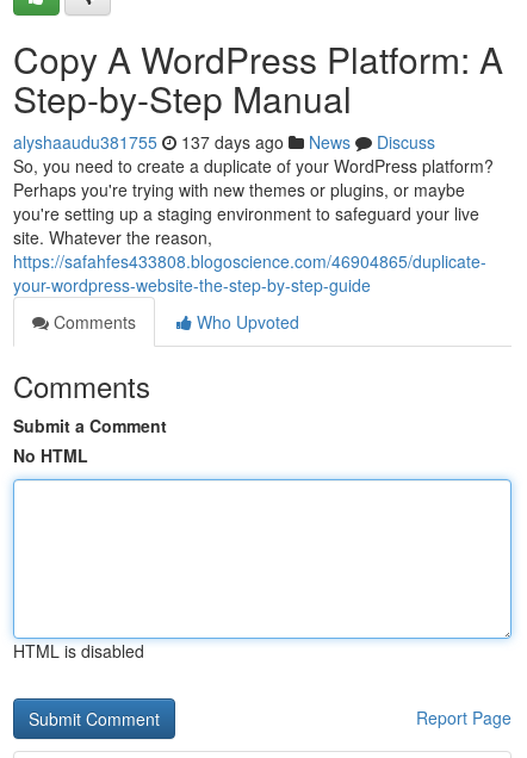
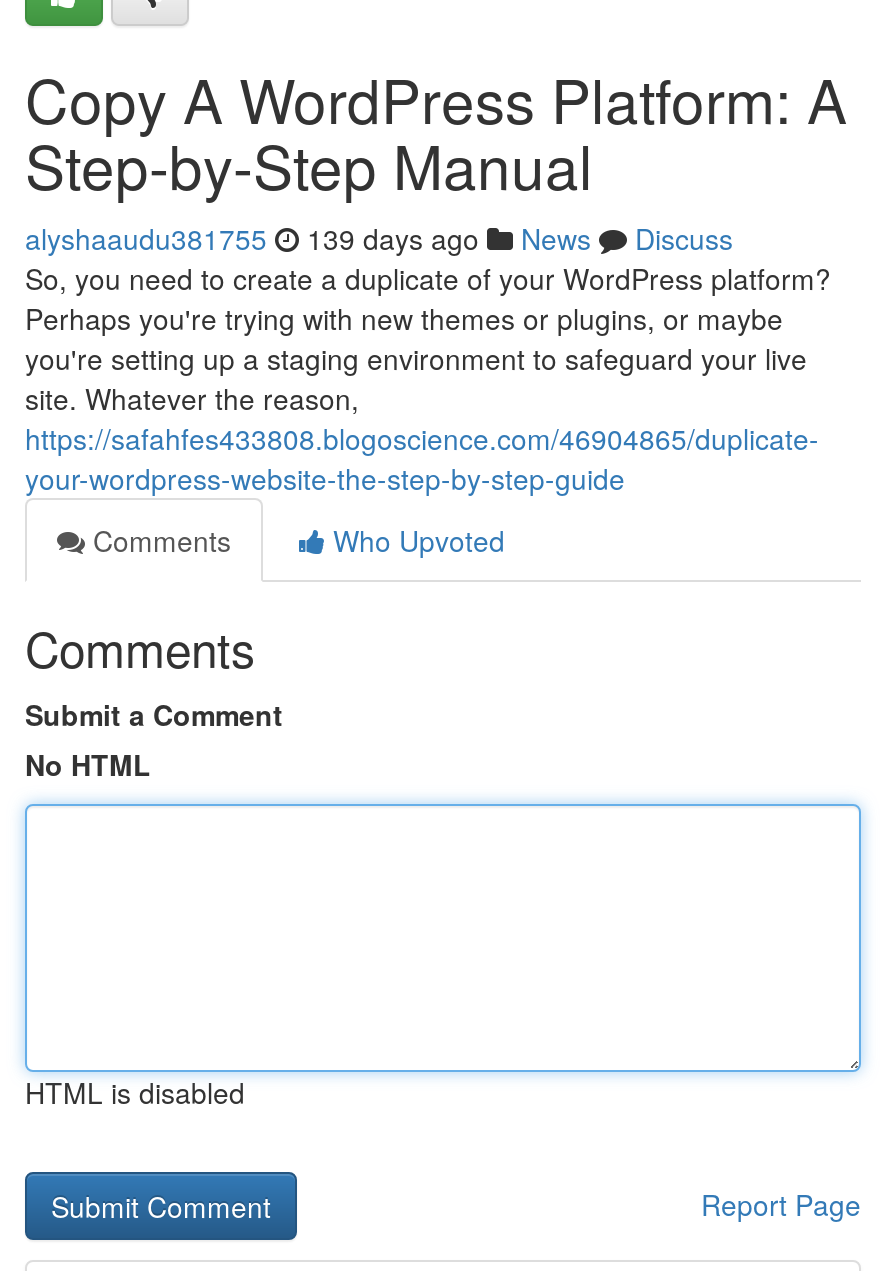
- alyshaaudu381755 137 days ago News Discuss
+ alyshaaudu381755 139 days ago News Discuss
